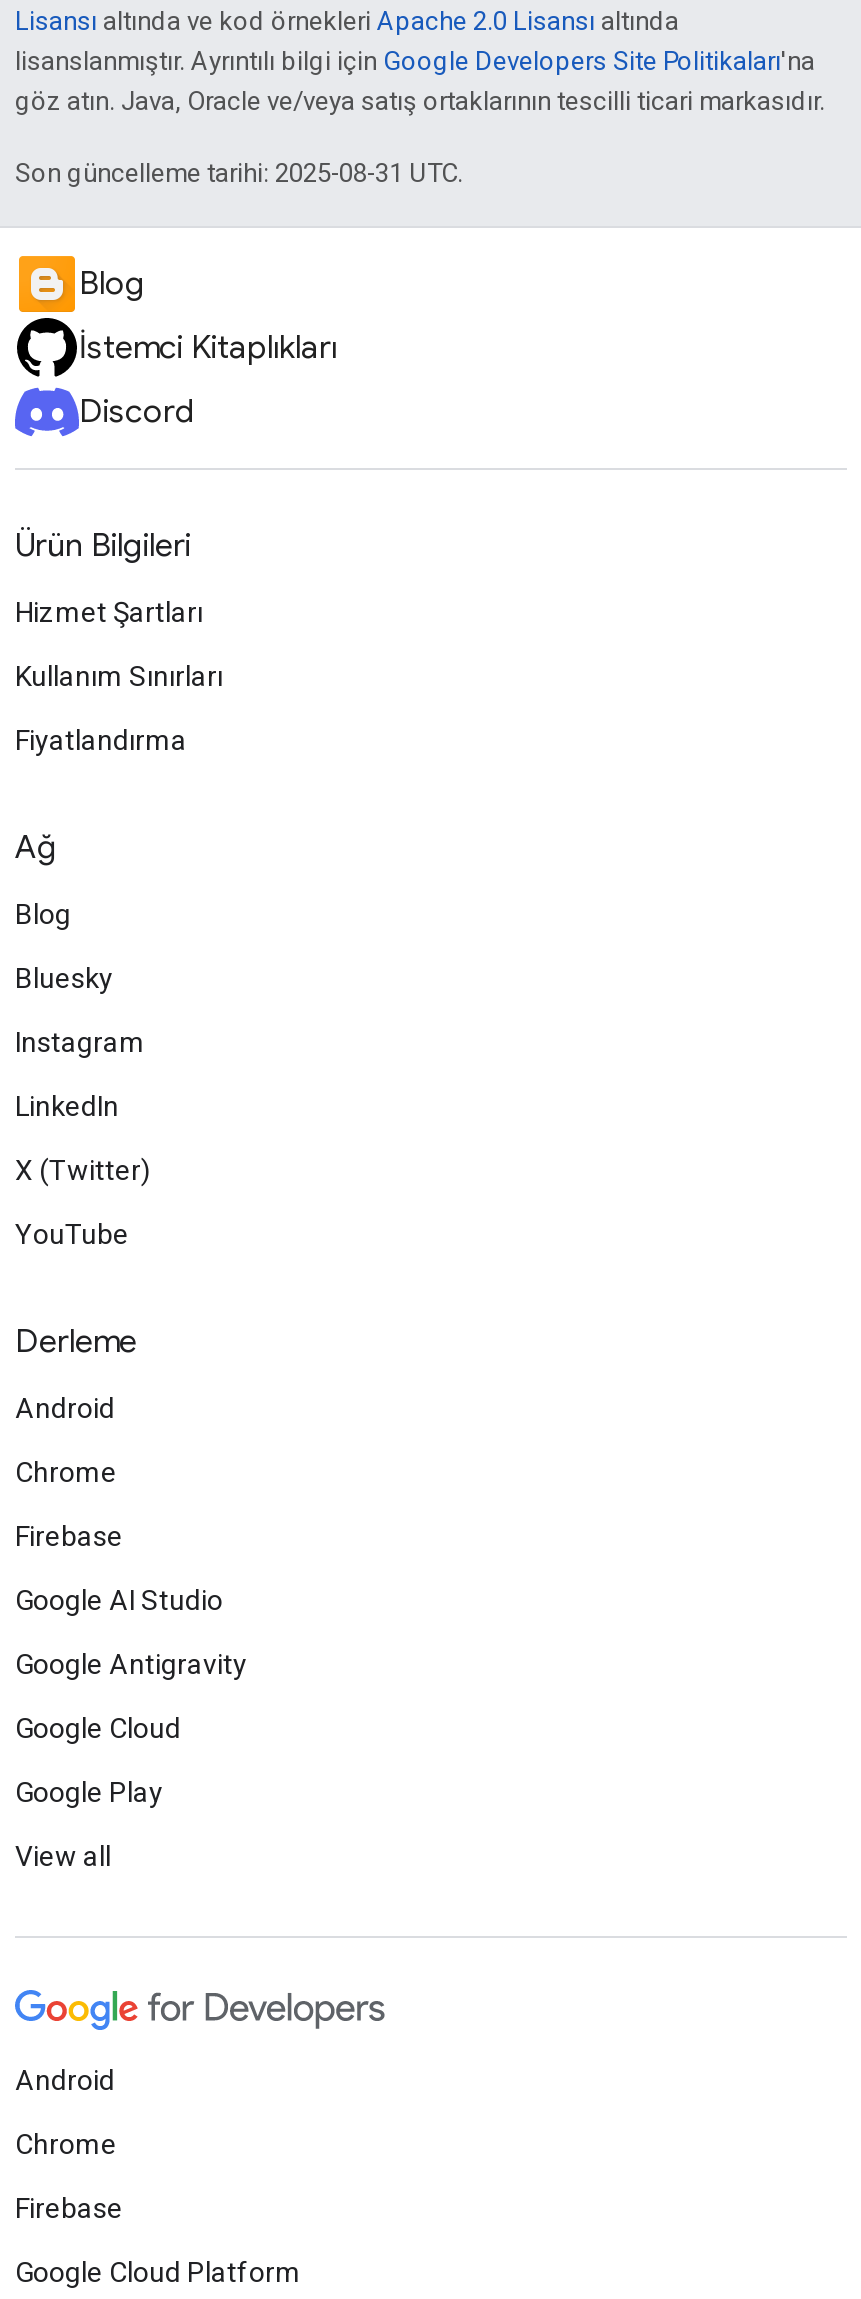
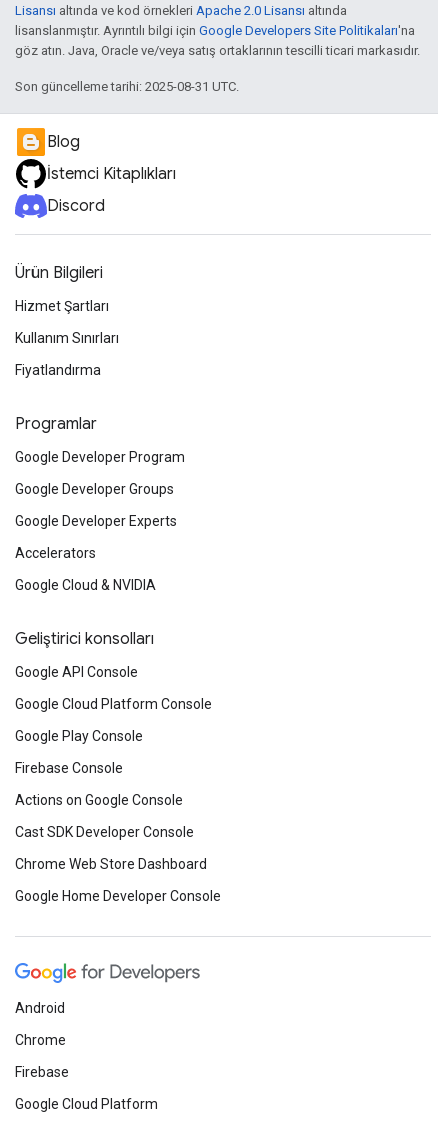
- Ağ
- Blog
- Bluesky
- Instagram
- LinkedIn
- X (Twitter)
- YouTube
- Derleme
- Android
- Chrome
- Firebase
- Google AI Studio
- Google Antigravity
- Google Cloud
- Google Play
- View all
+ Programlar
+ Google Developer Program
+ Google Developer Groups
+ Google Developer Experts
+ Accelerators
+ Google Cloud & NVIDIA
+ Geliştirici konsolları
+ Google API Console
+ Google Cloud Platform Console
+ Google Play Console
+ Firebase Console
+ Actions on Google Console
+ Cast SDK Developer Console
+ Chrome Web Store Dashboard
+ Google Home Developer Console
